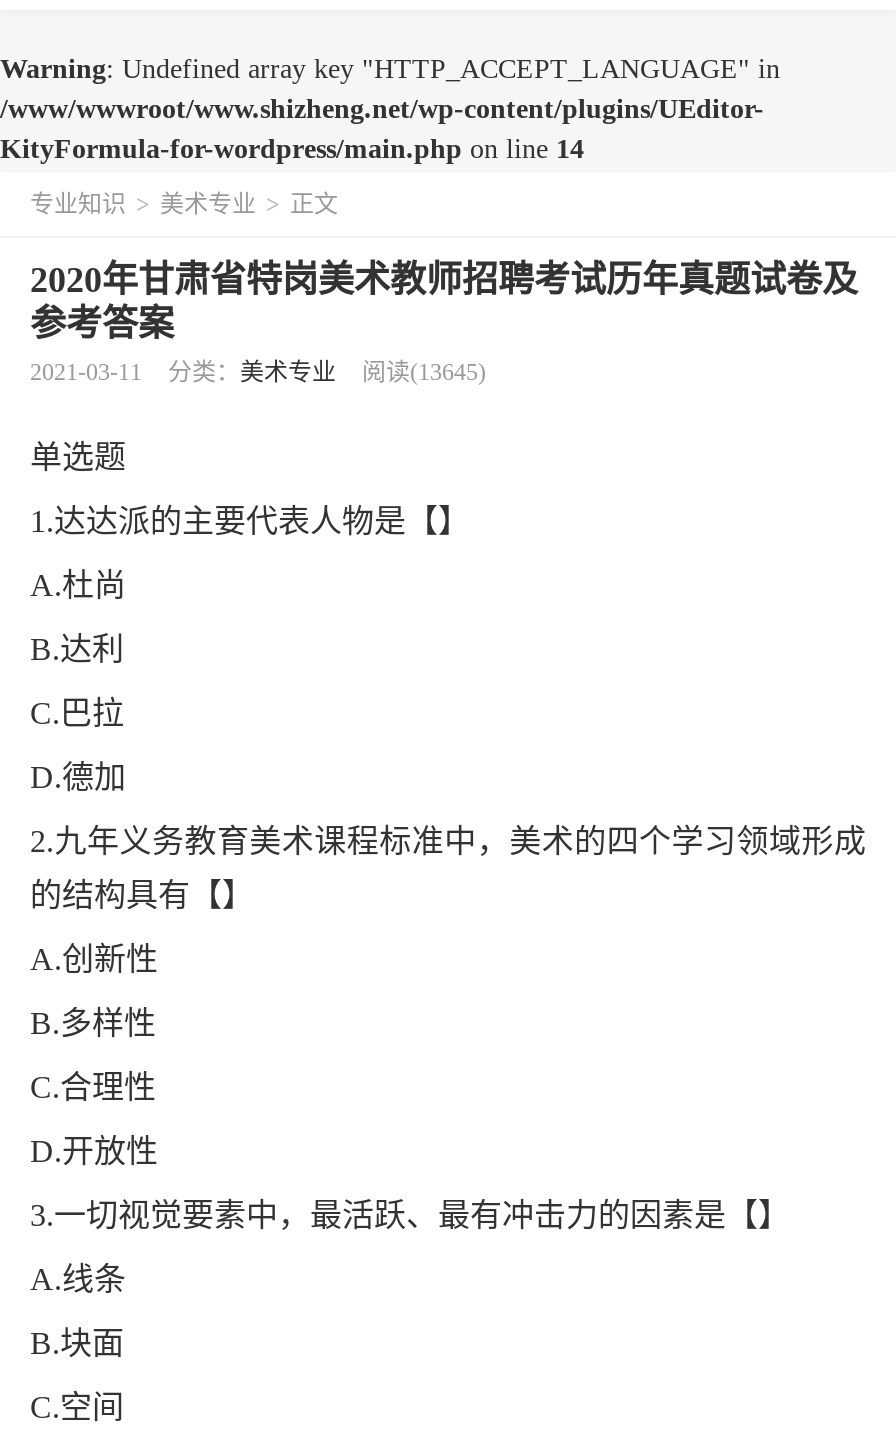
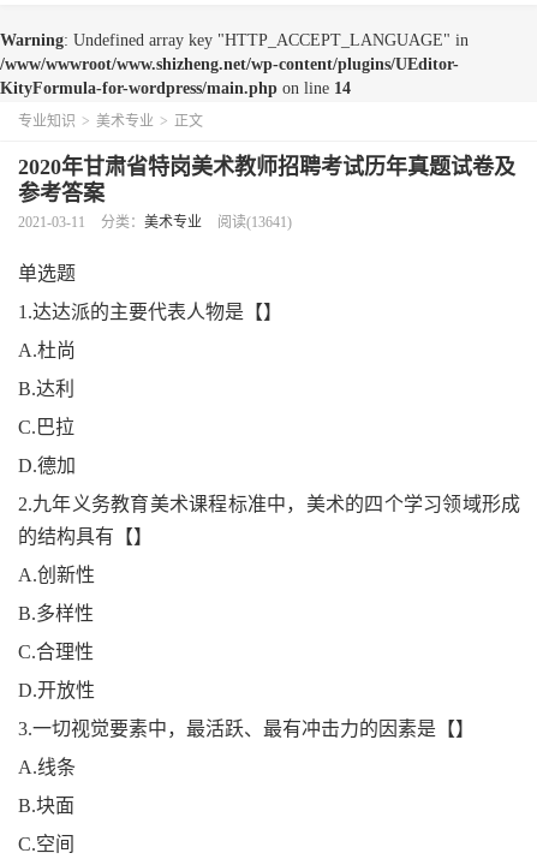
- 2021-03-11 分类：美术专业 阅读(13645)
+ 2021-03-11 分类：美术专业 阅读(13641)
